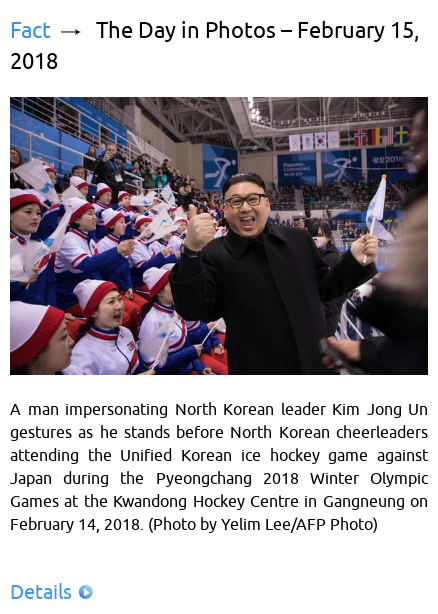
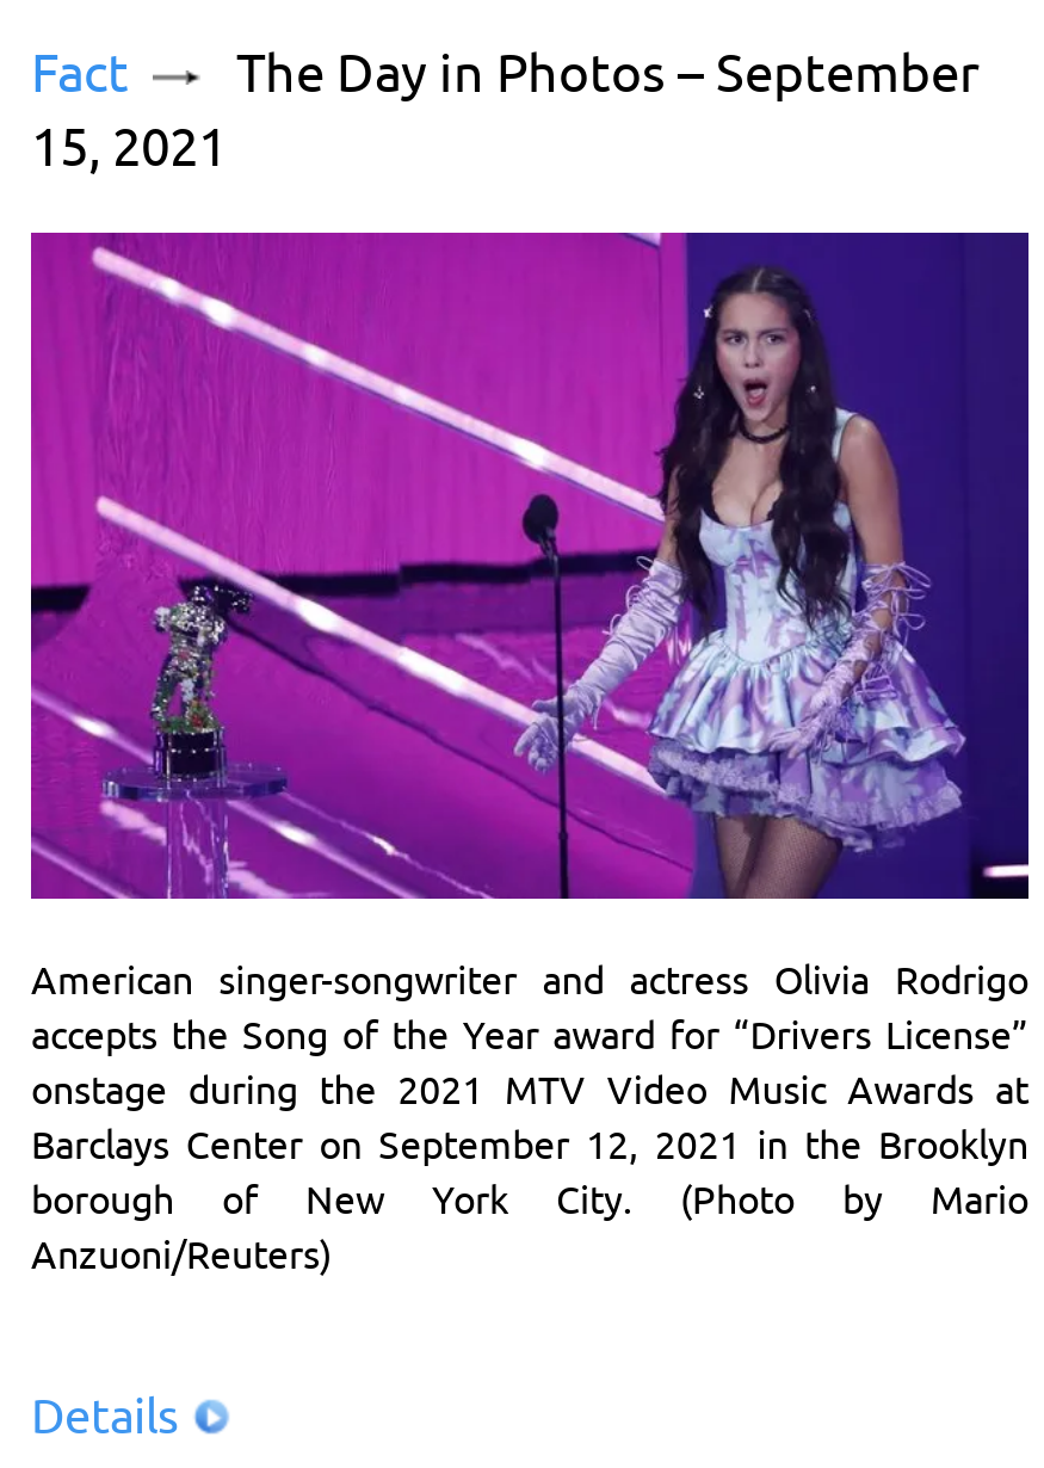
- The Day in Photos – February 15,
- 2018
+ The Day in Photos – September
+ 15, 2021

- [image]
- A man impersonating North Korean leader Kim Jong Un
- gestures as he stands before North Korean cheerleaders
- attending the Unified Korean ice hockey game against
- Japan during the Pyeongchang 2018 Winter Olympic
- Games at the Kwandong Hockey Centre in Gangneung on
- February 14, 2018. (Photo by Yelim Lee/AFP Photo)
+ [image]
+ American singer-songwriter and actress Olivia Rodrigo
+ accepts the Song of the Year award for “Drivers License”
+ onstage during the 2021 MTV Video Music Awards at
+ Barclays Center on September 12, 2021 in the Brooklyn
+ borough of New York City. (Photo by Mario
+ Anzuoni/Reuters)
